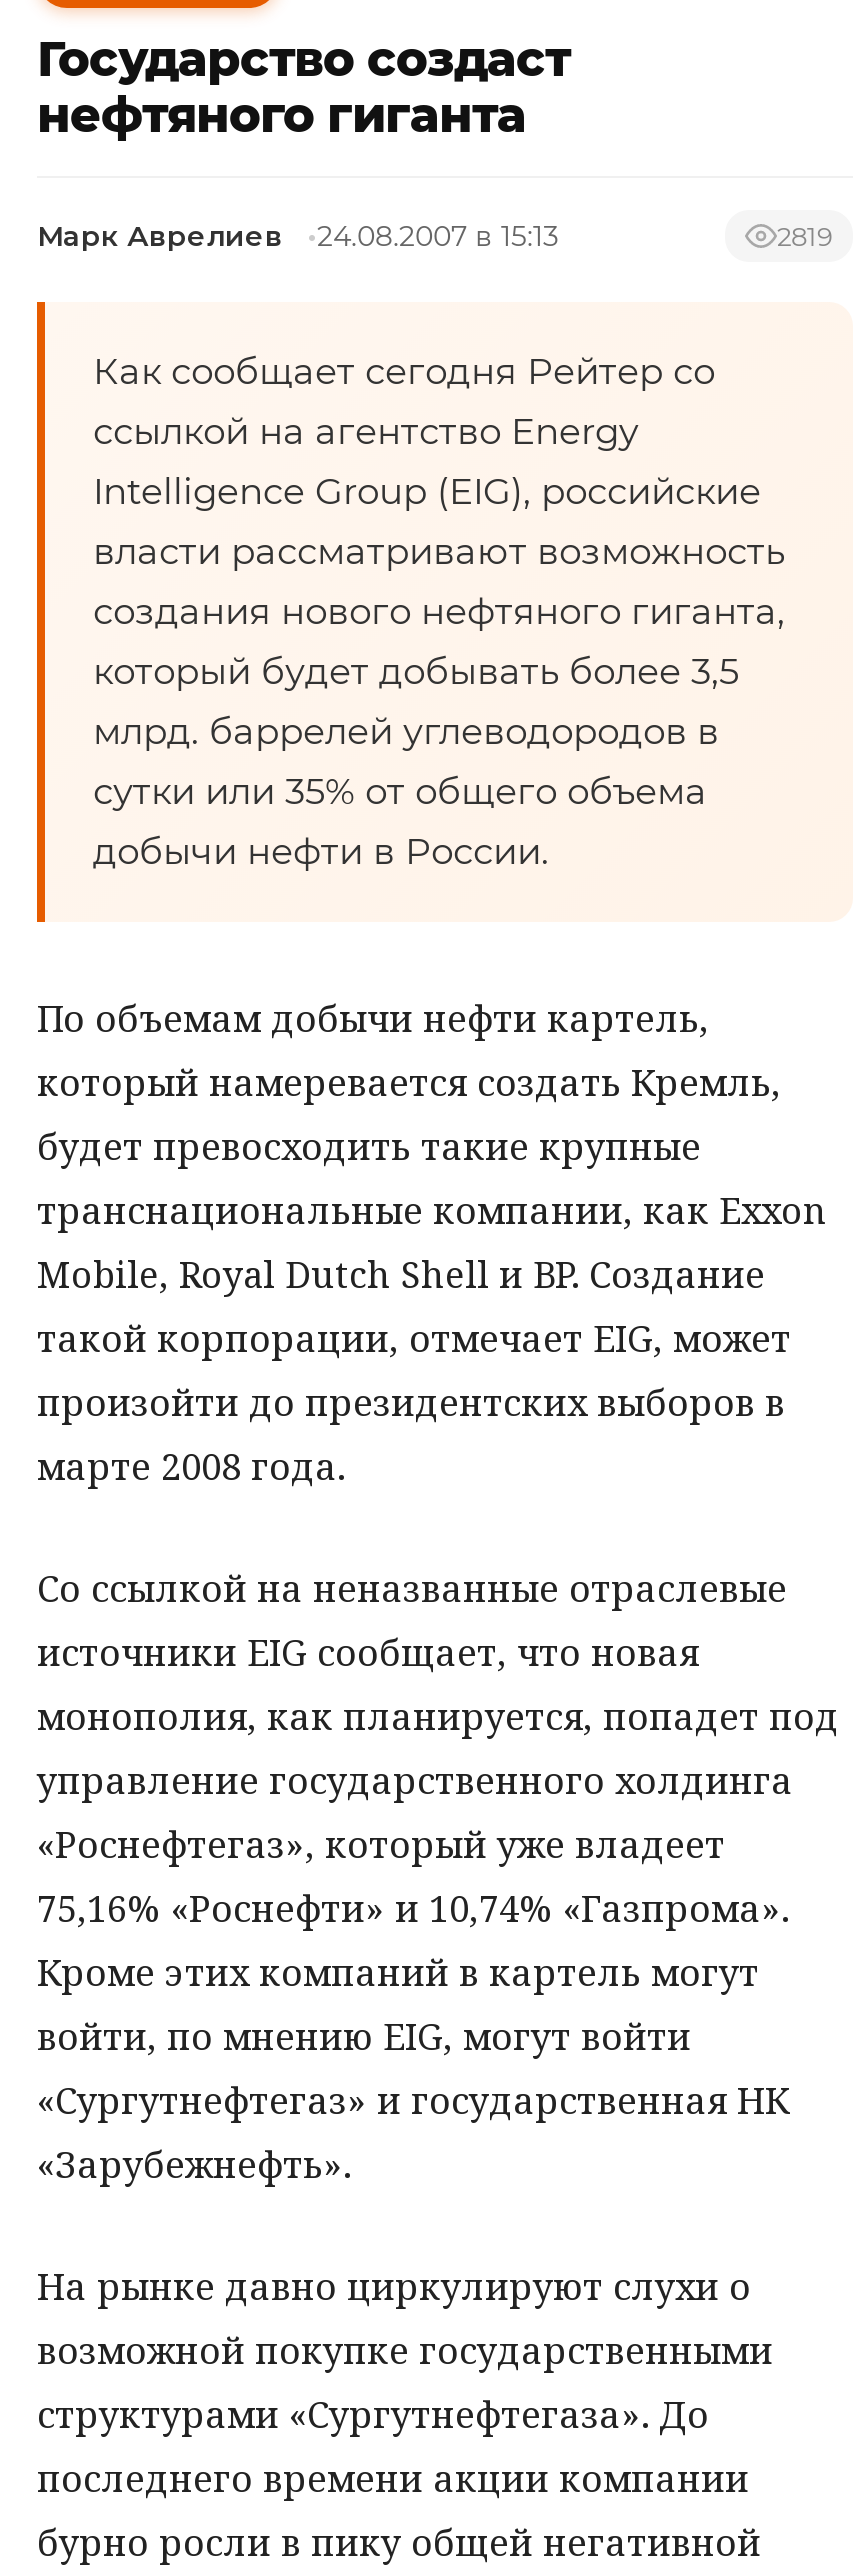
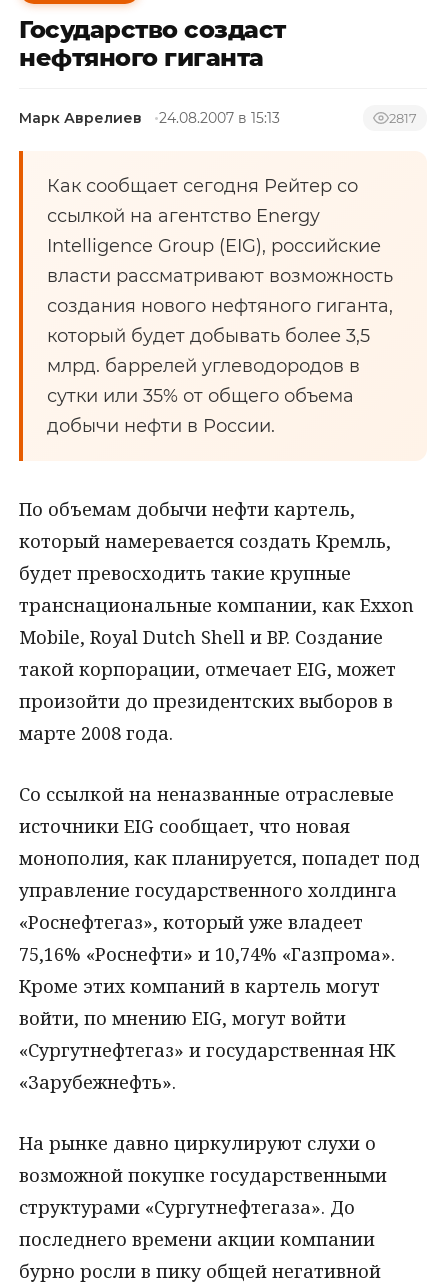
- 2819
+ 2817
